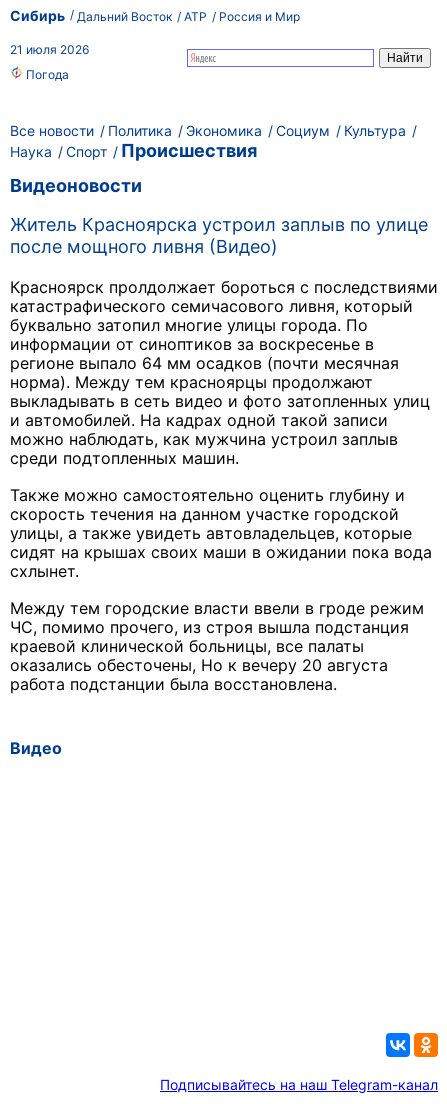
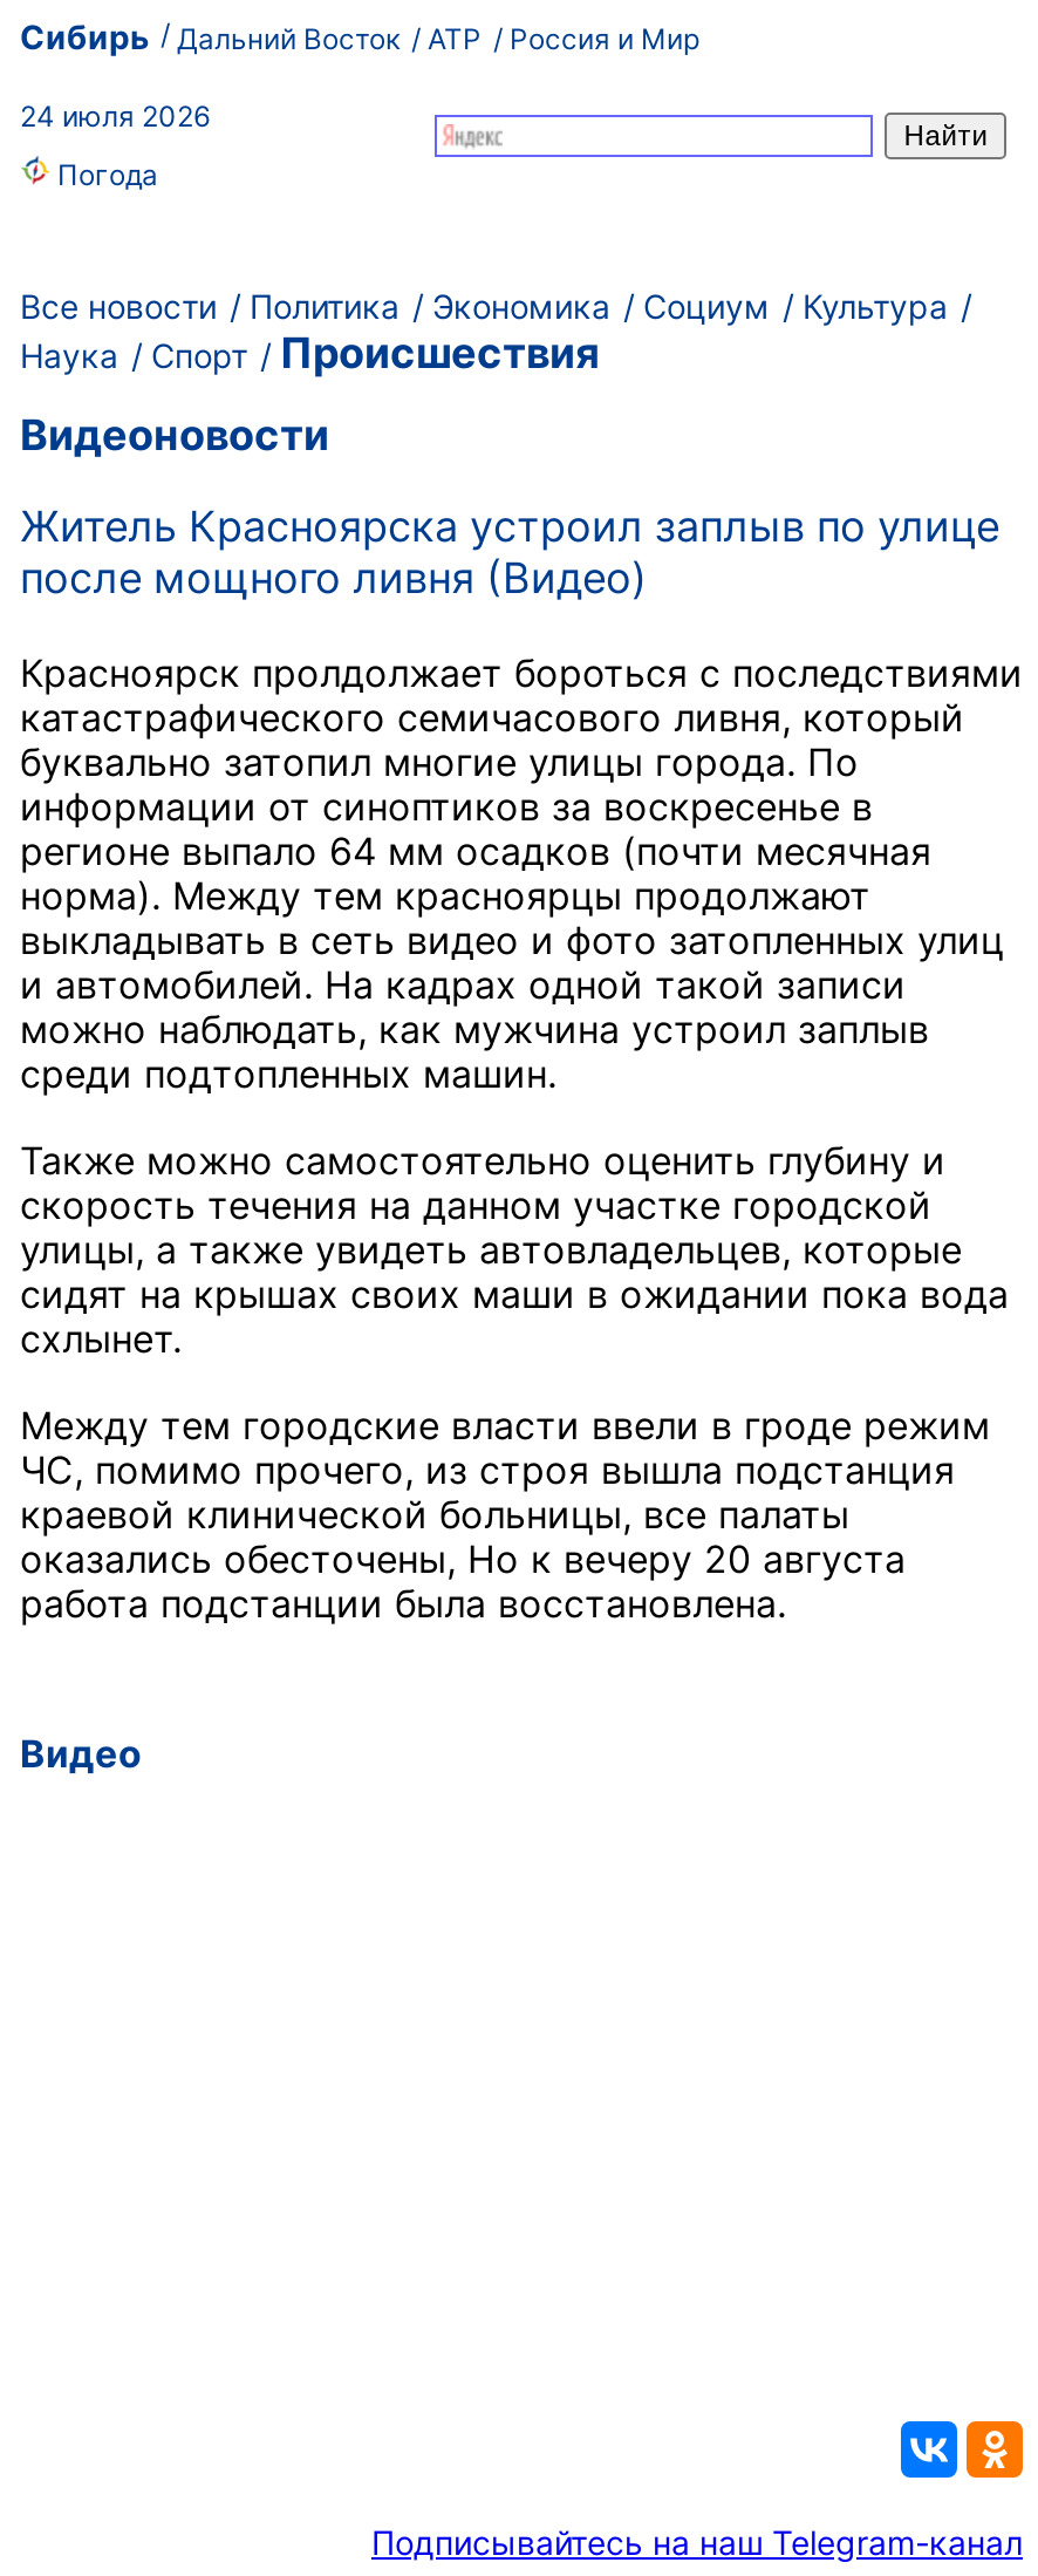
- 21 июля 2026
+ 24 июля 2026
